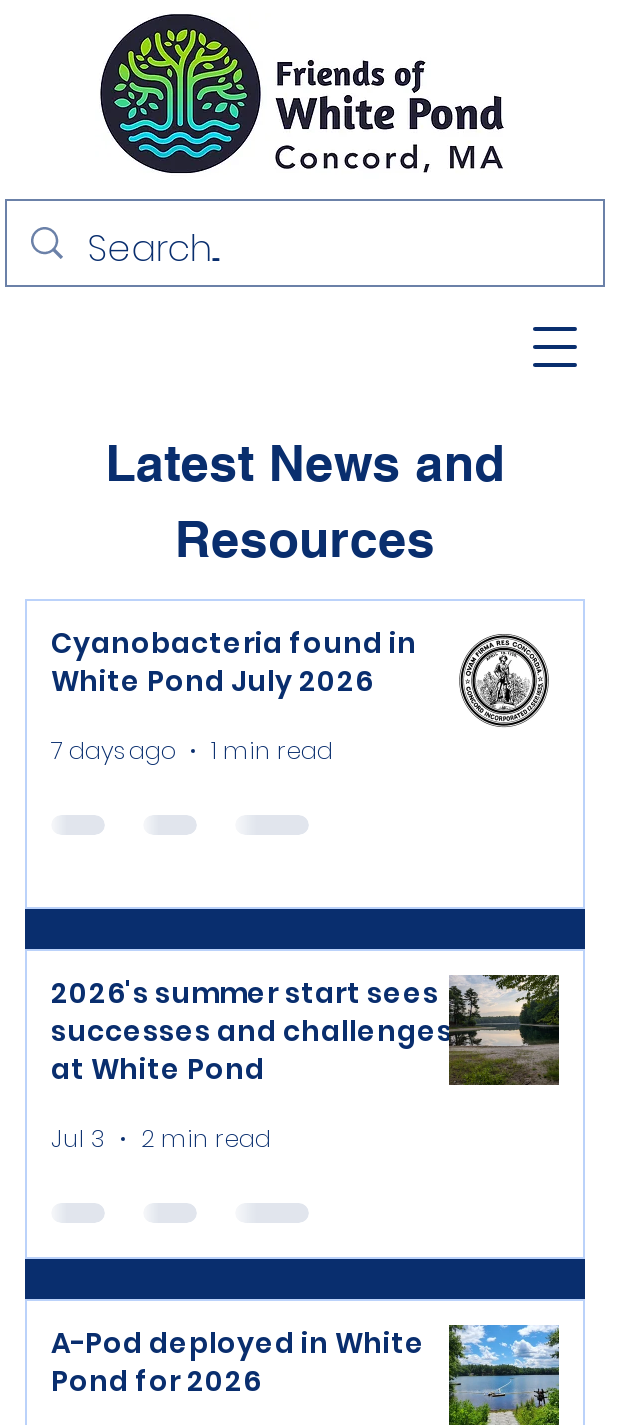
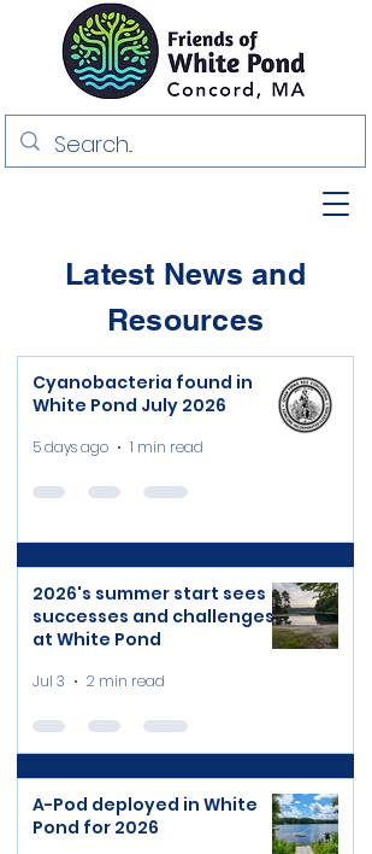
- 7 days ago 1 min read
+ 5 days ago 1 min read
